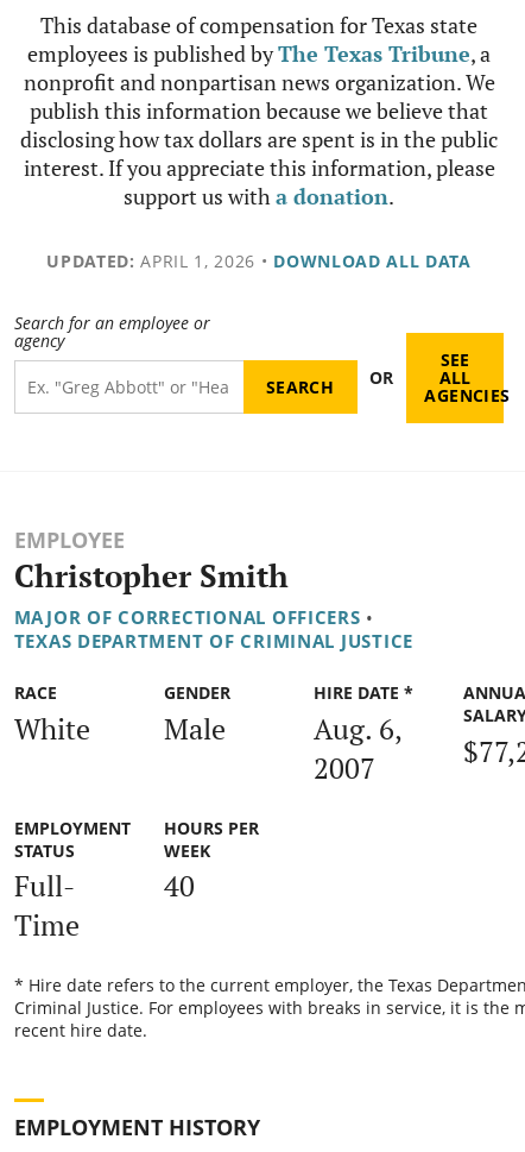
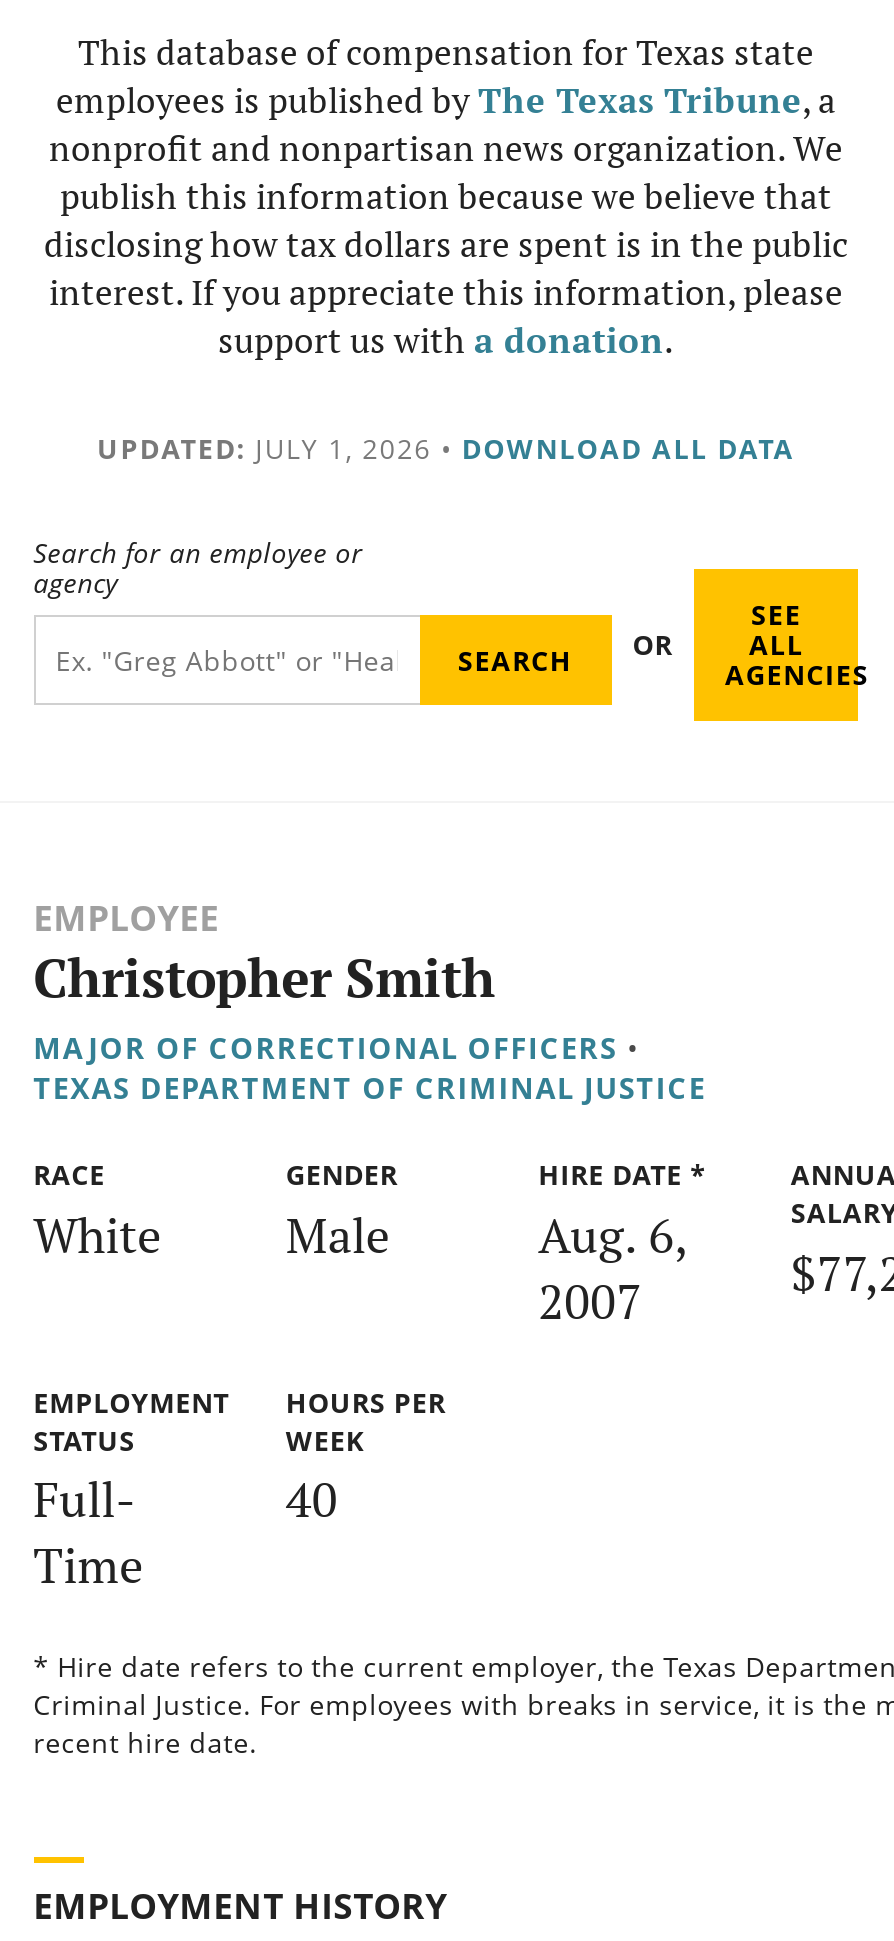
- UPDATED: APRIL 1, 2026 • DOWNLOAD ALL DATA
+ UPDATED: JULY 1, 2026 • DOWNLOAD ALL DATA
